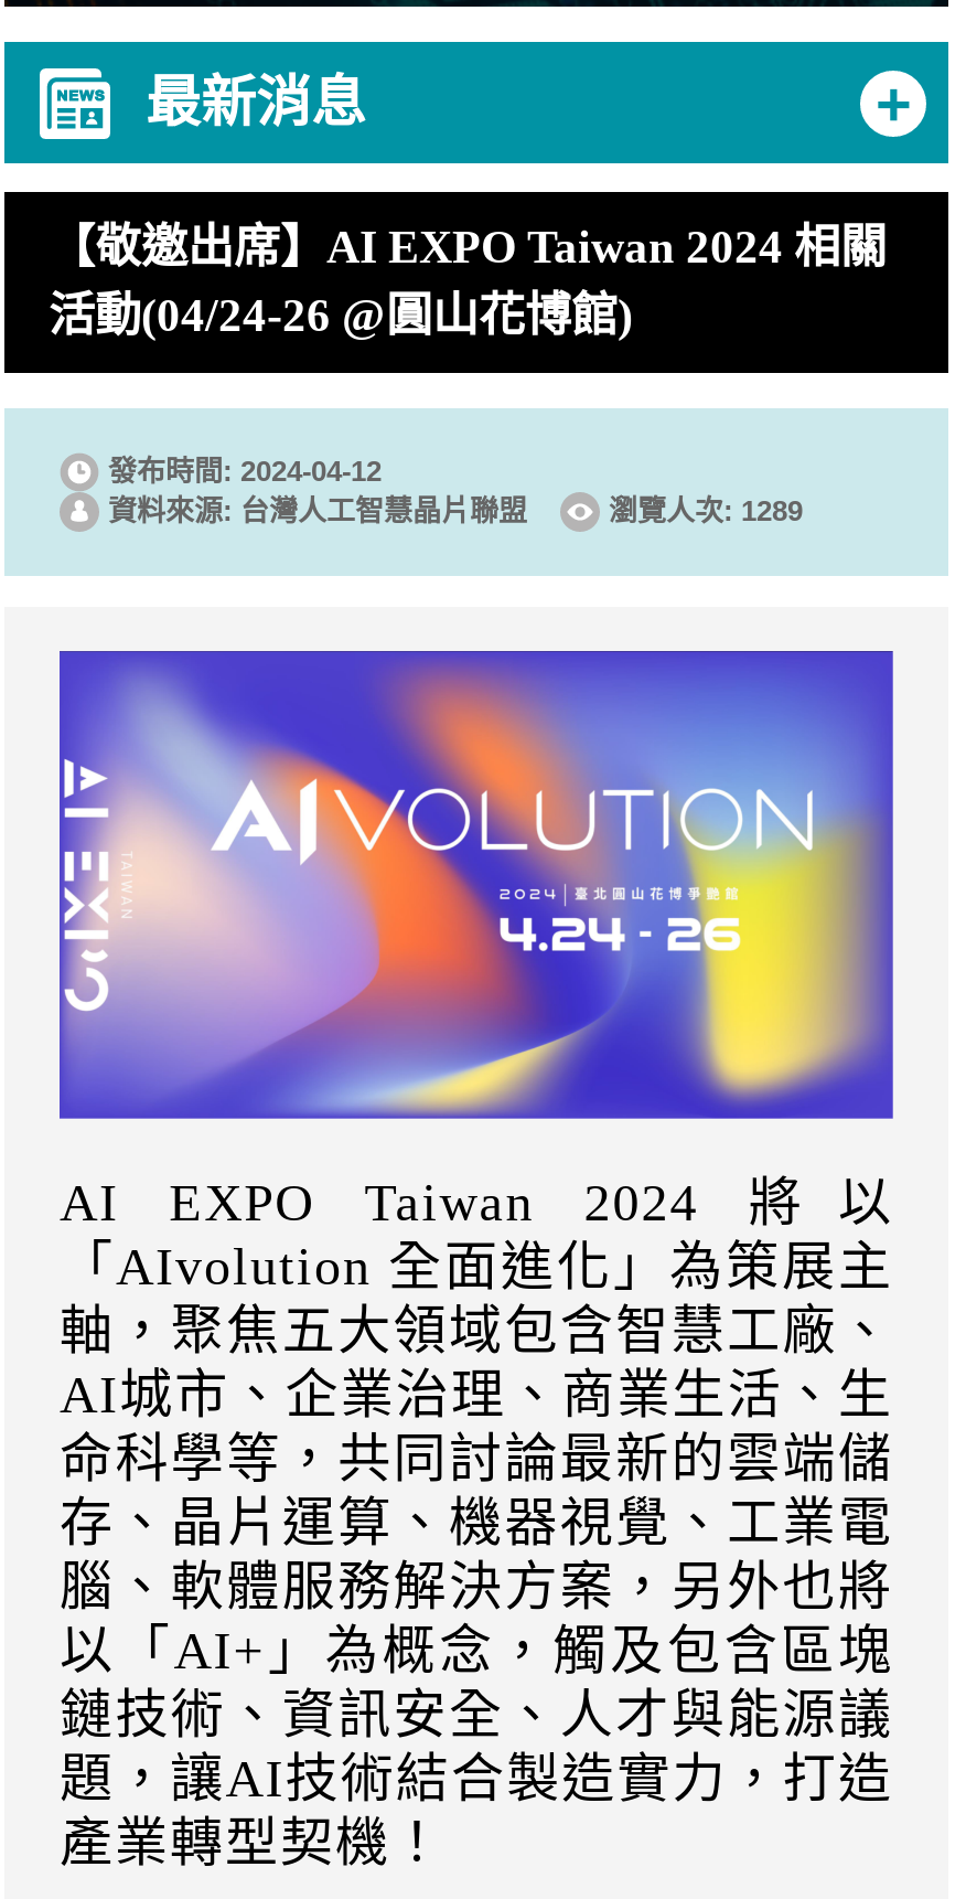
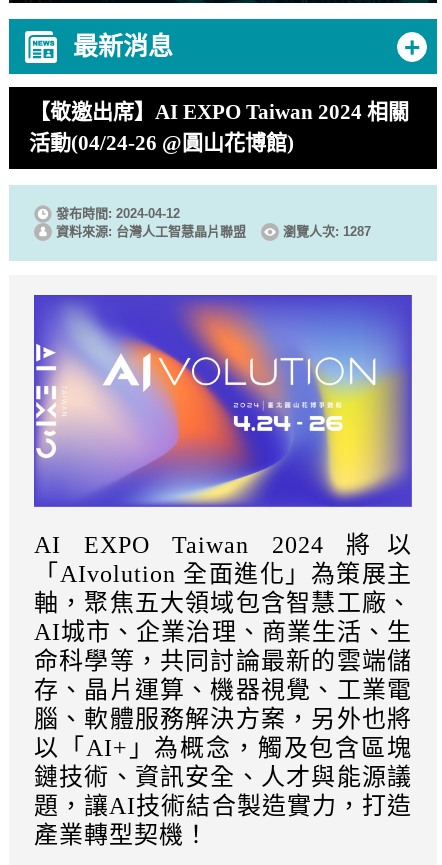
- 瀏覽人次: 1289
+ 瀏覽人次: 1287
